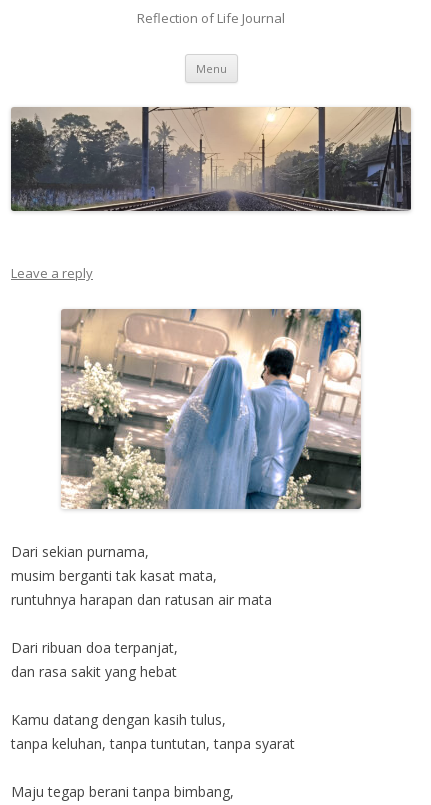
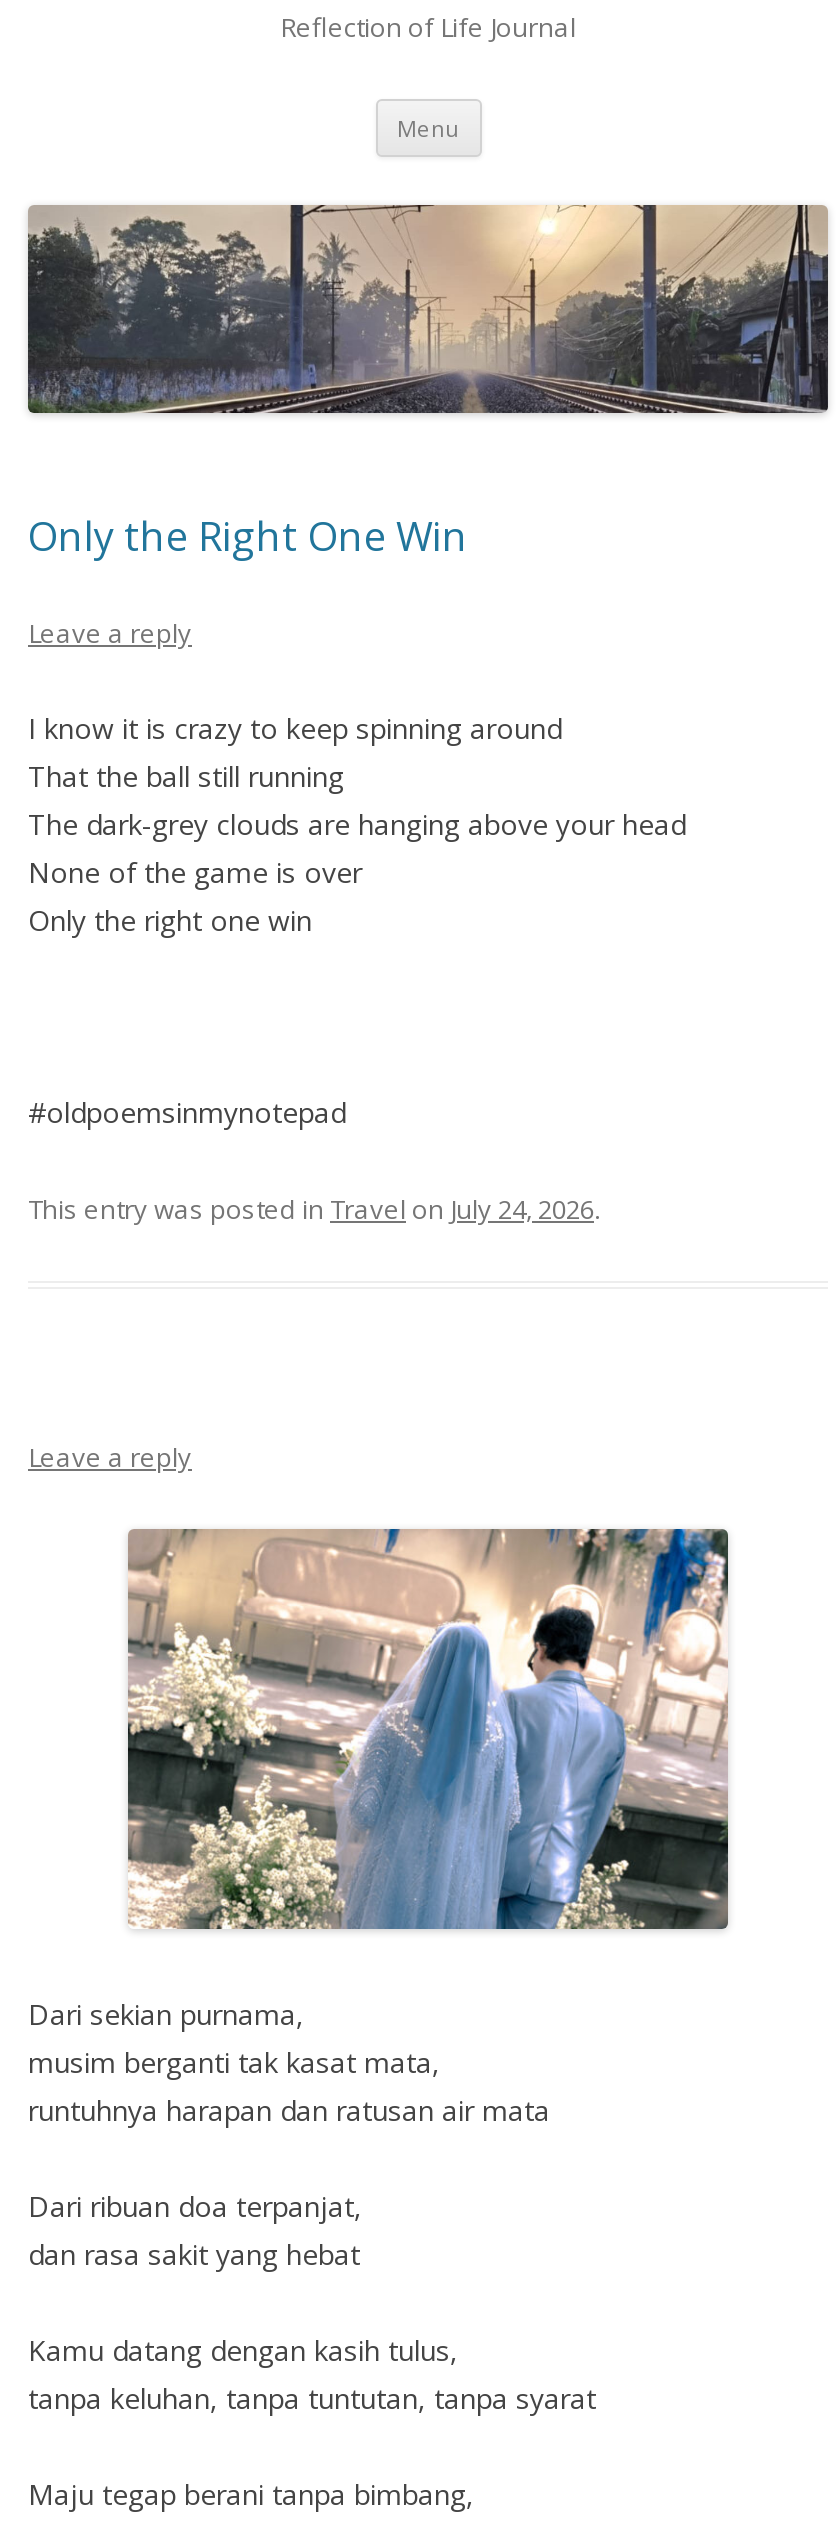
+ Only the Right One Win
+ Leave a reply
+ I know it is crazy to keep spinning around
+ That the ball still running
+ The dark-grey clouds are hanging above your head
+ None of the game is over
+ Only the right one win

+ #oldpoemsinmynotepad
+ This entry was posted in Travel on July 24, 2026.
